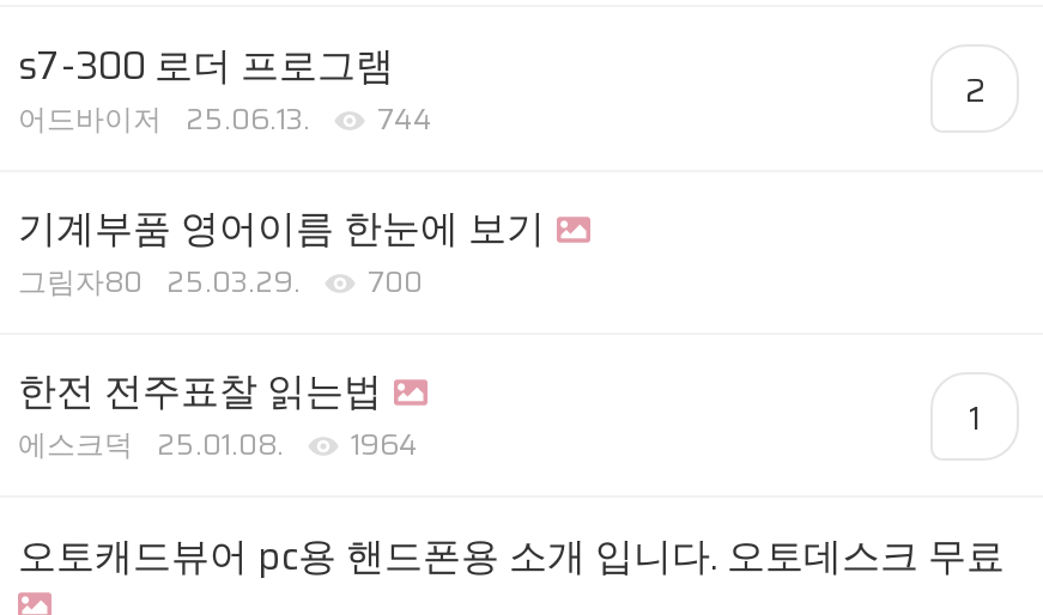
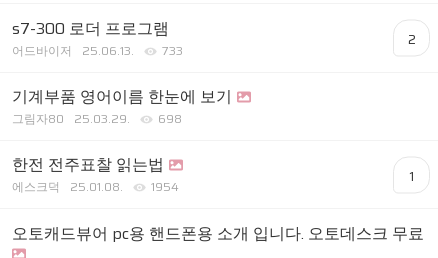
- 어드바이저 25.06.13. 744
+ 어드바이저 25.06.13. 733

- 그림자80 25.03.29. 700
+ 그림자80 25.03.29. 698

- 에스크덕 25.01.08. 1964
+ 에스크덕 25.01.08. 1954
